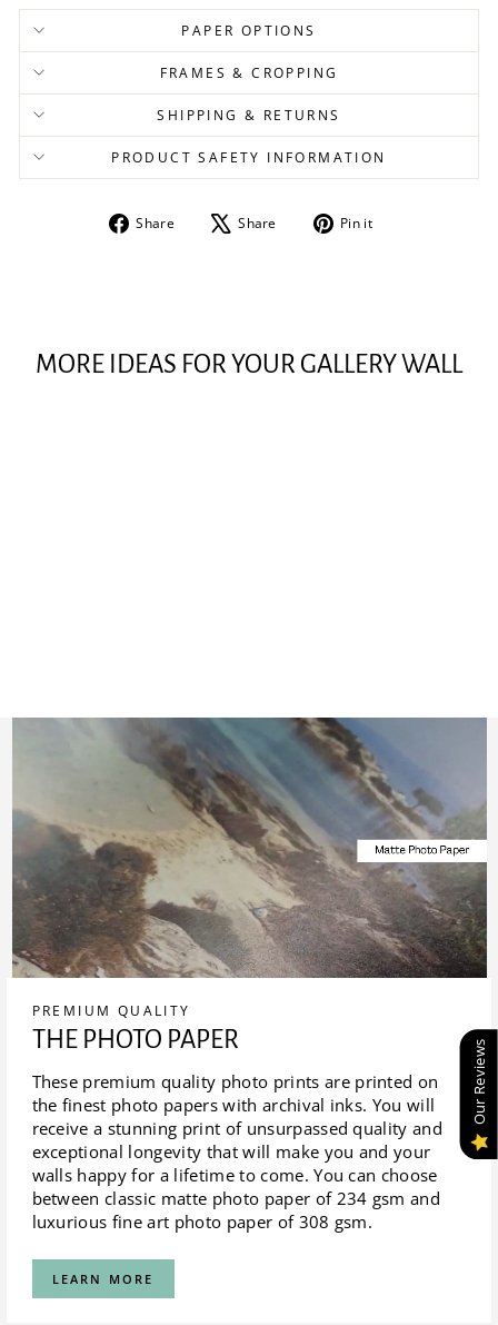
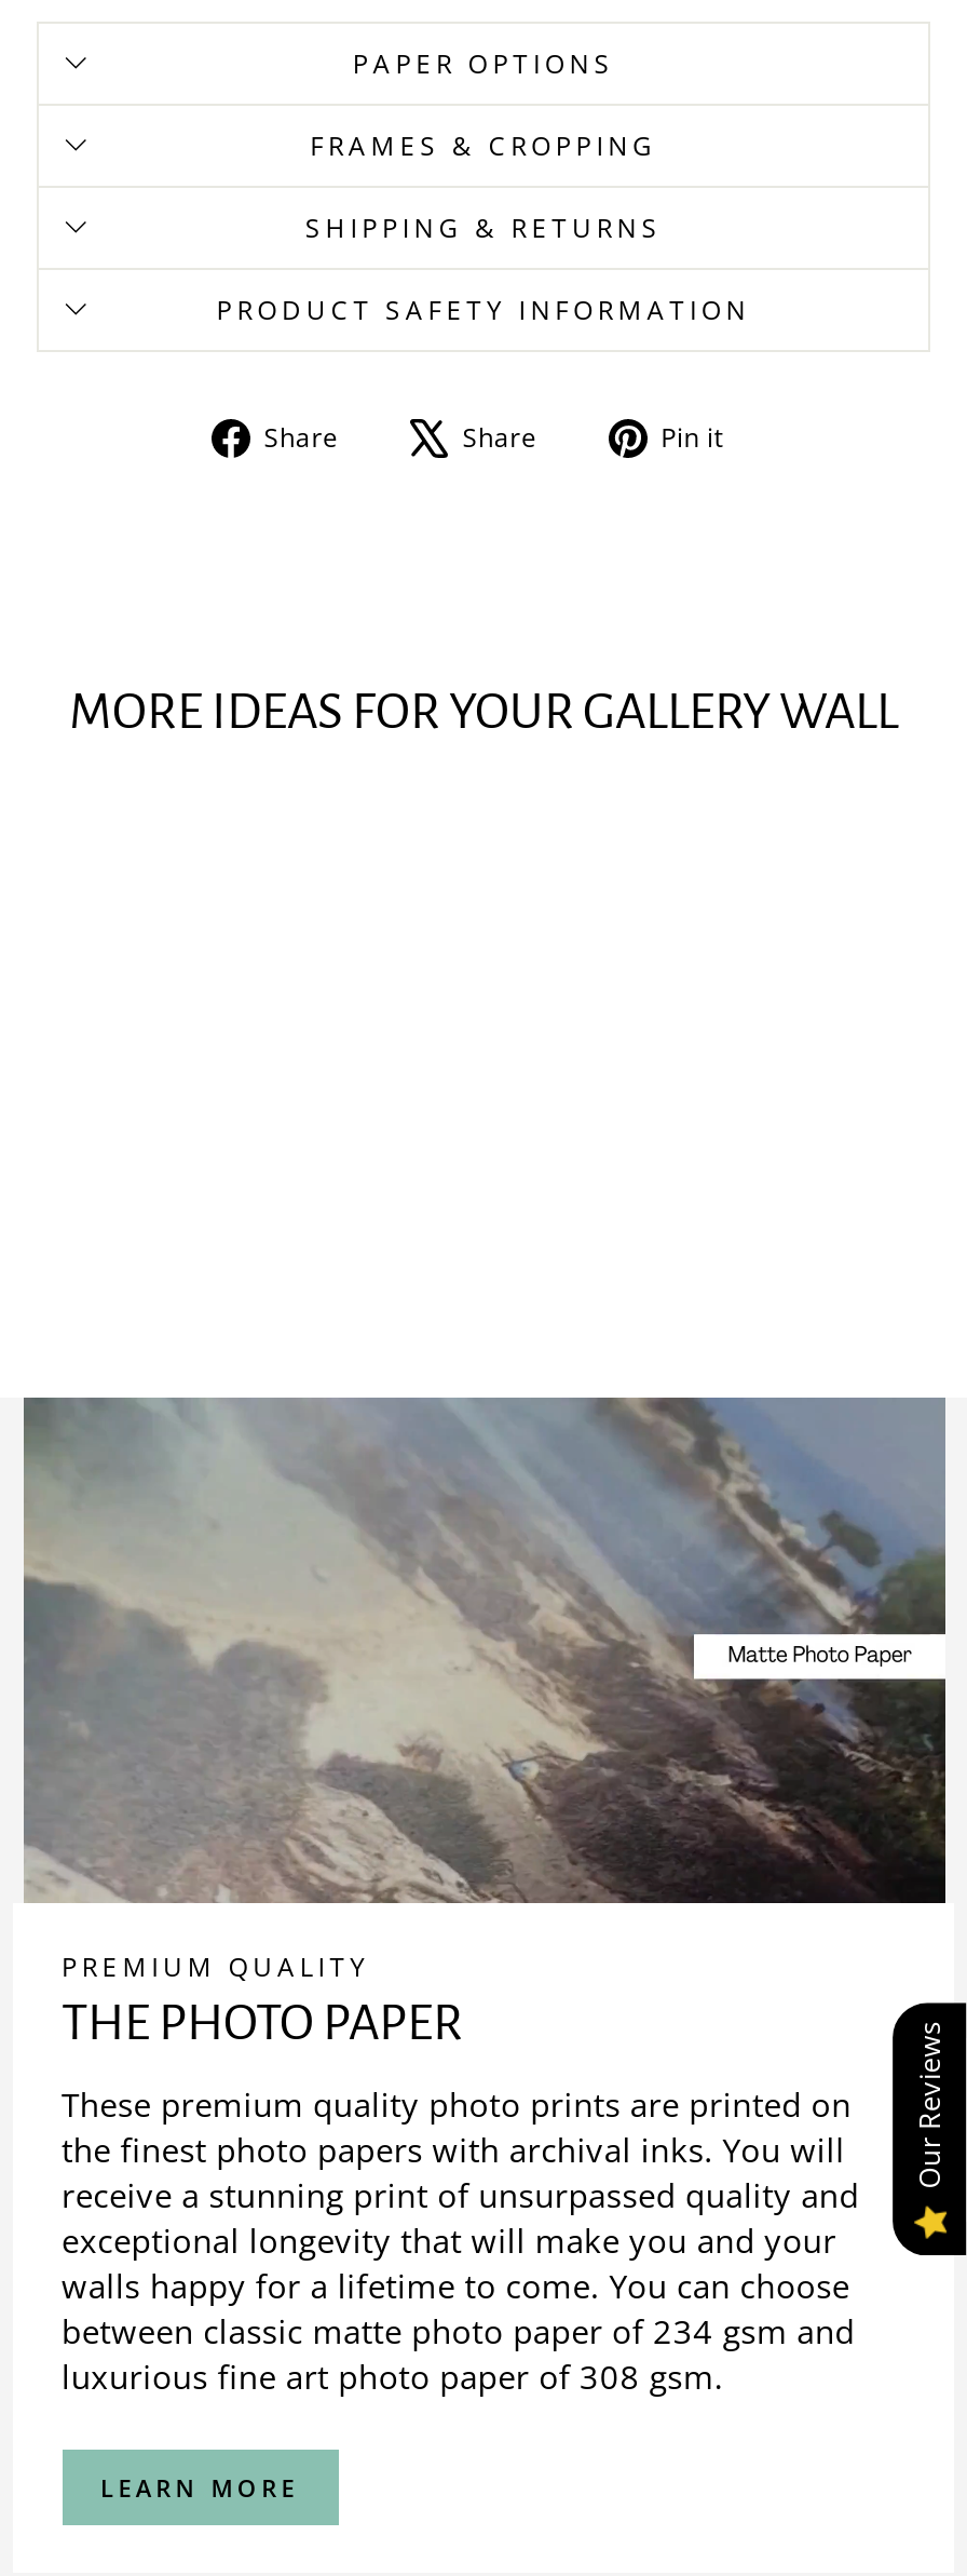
- [image]
+ [image]
